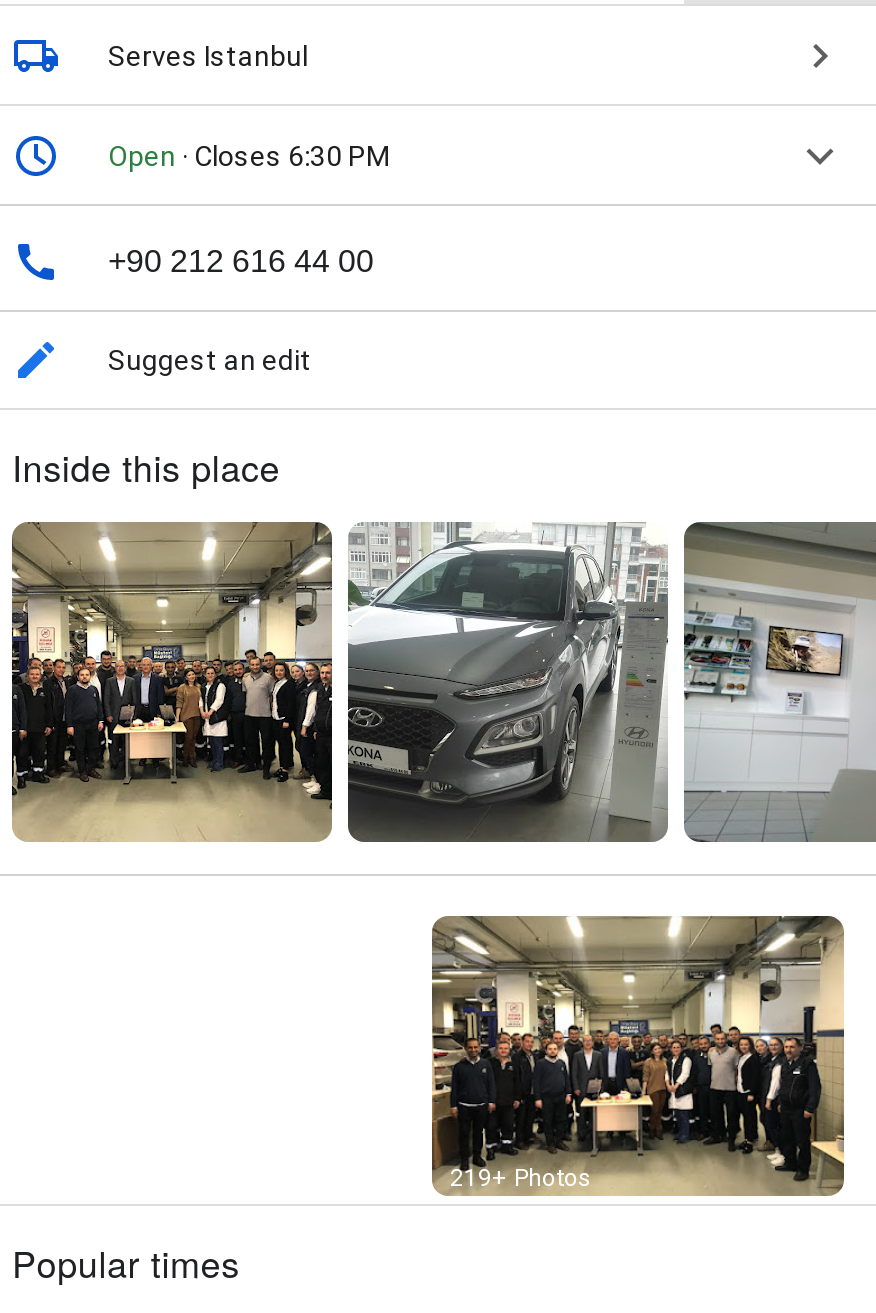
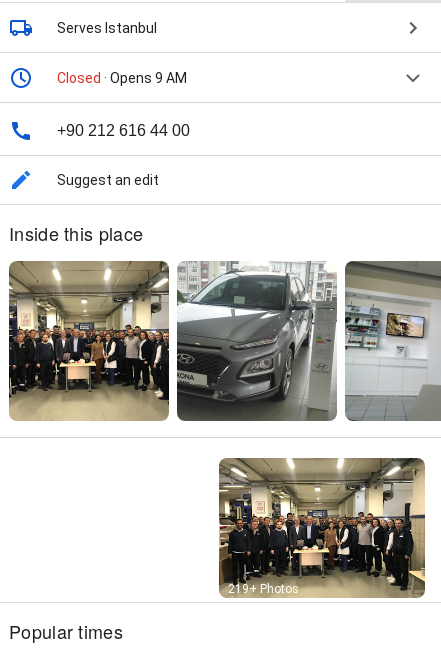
- Open · Closes 6:30 PM
+ Closed · Opens 9 AM
